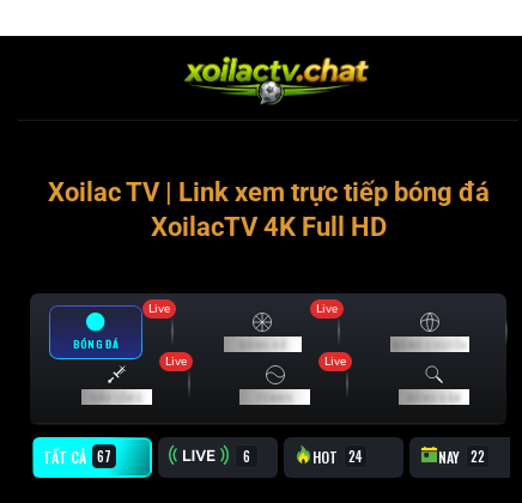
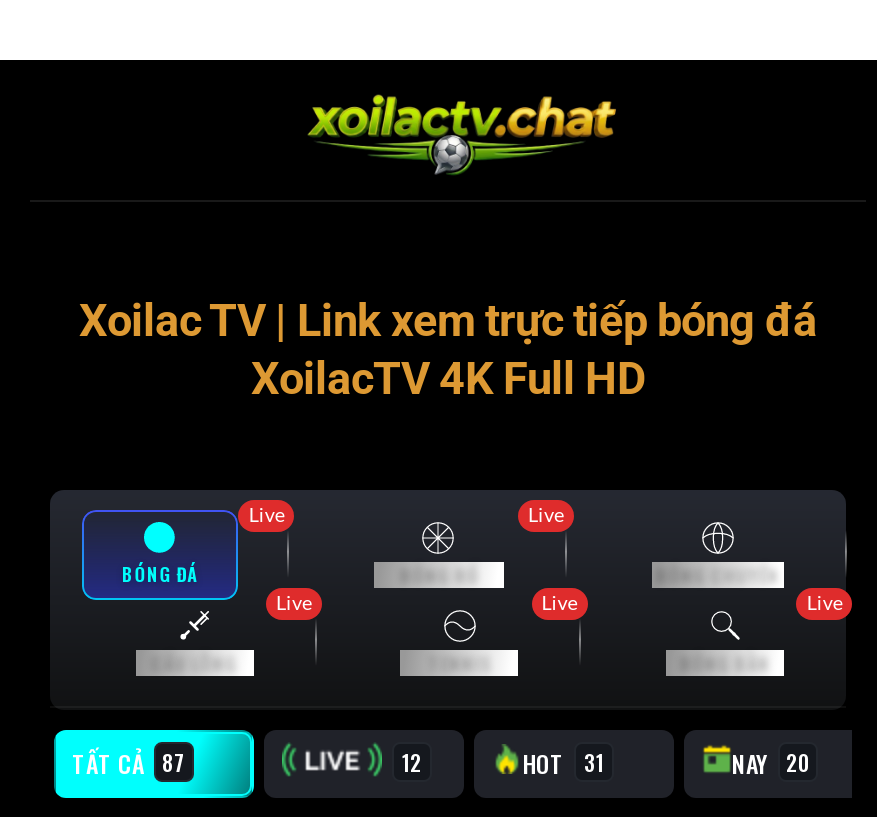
+ Live
